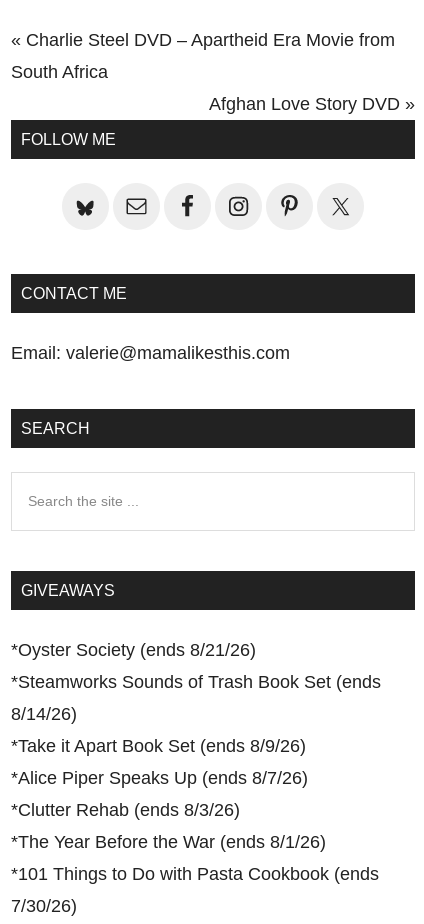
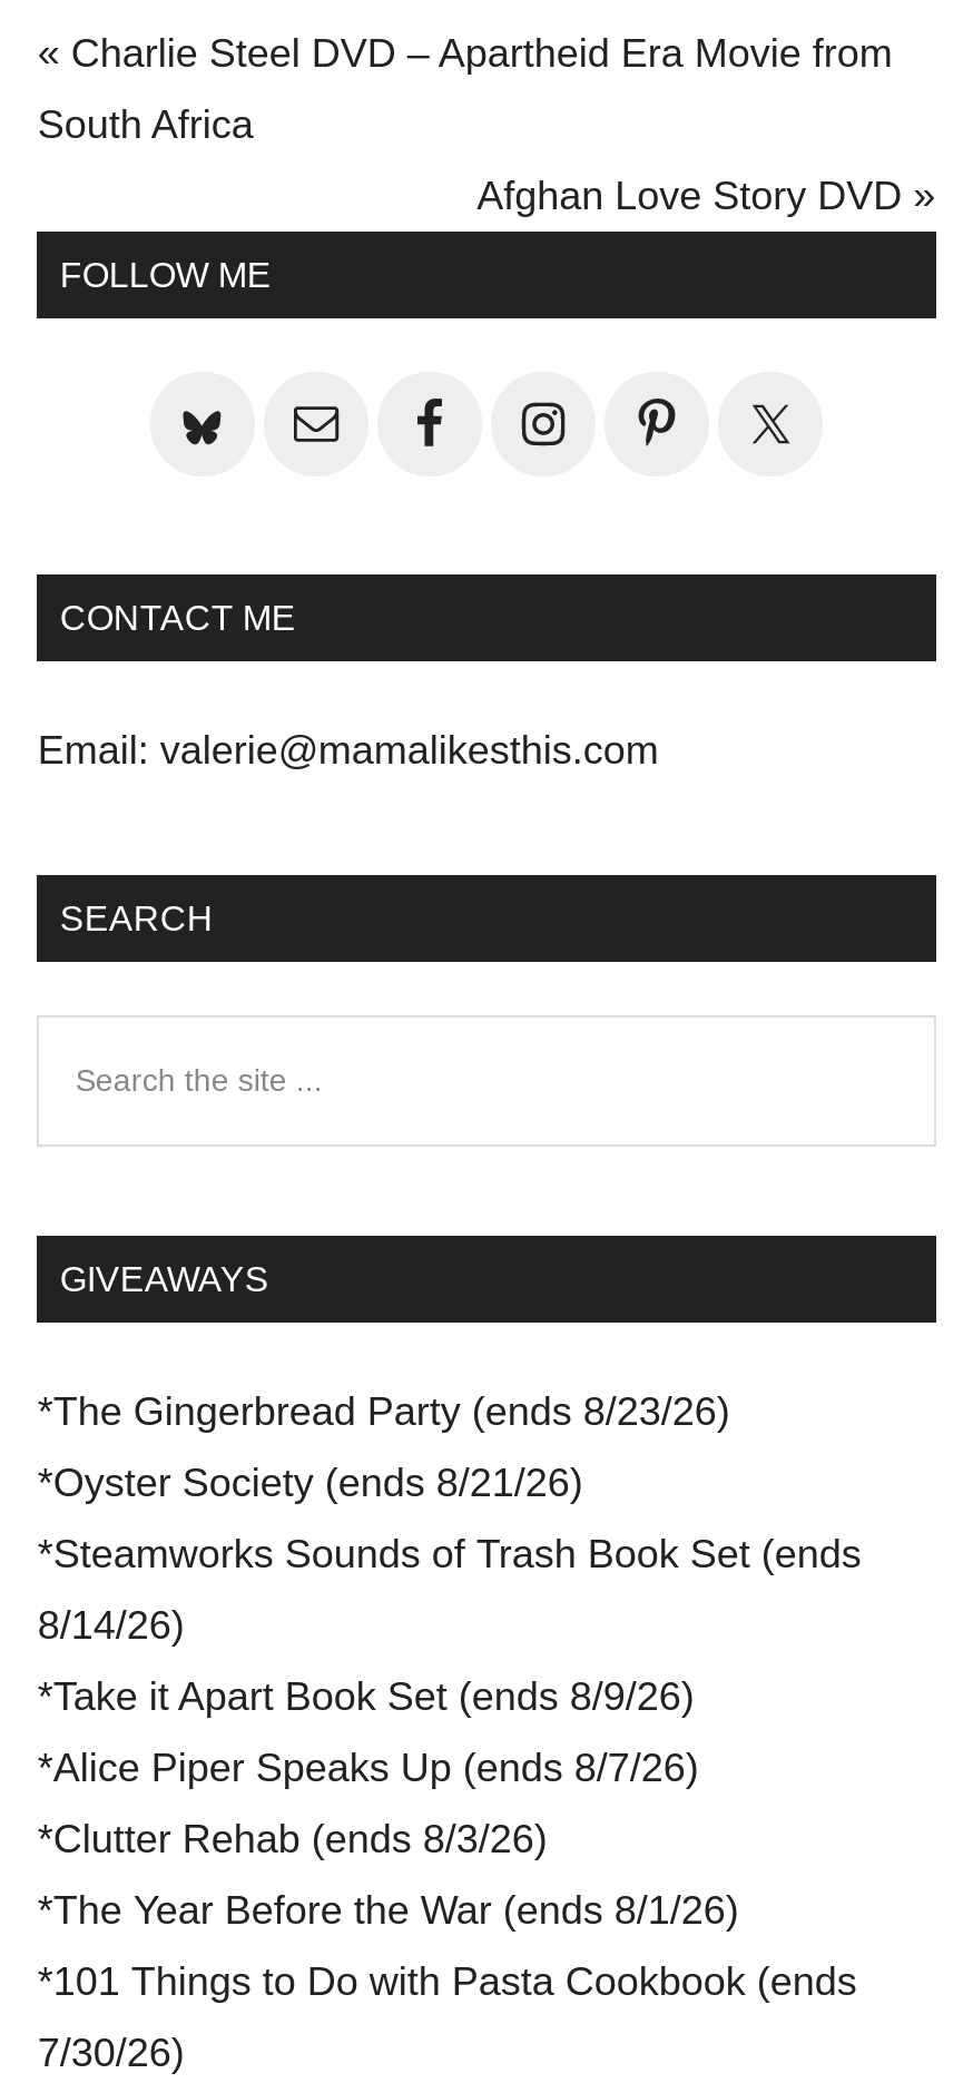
+ *The Gingerbread Party (ends 8/23/26)
